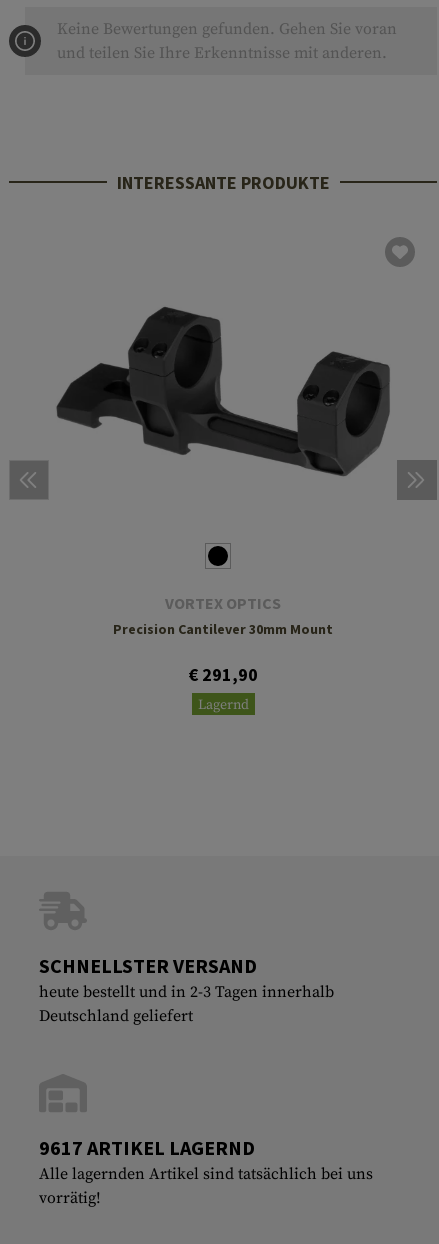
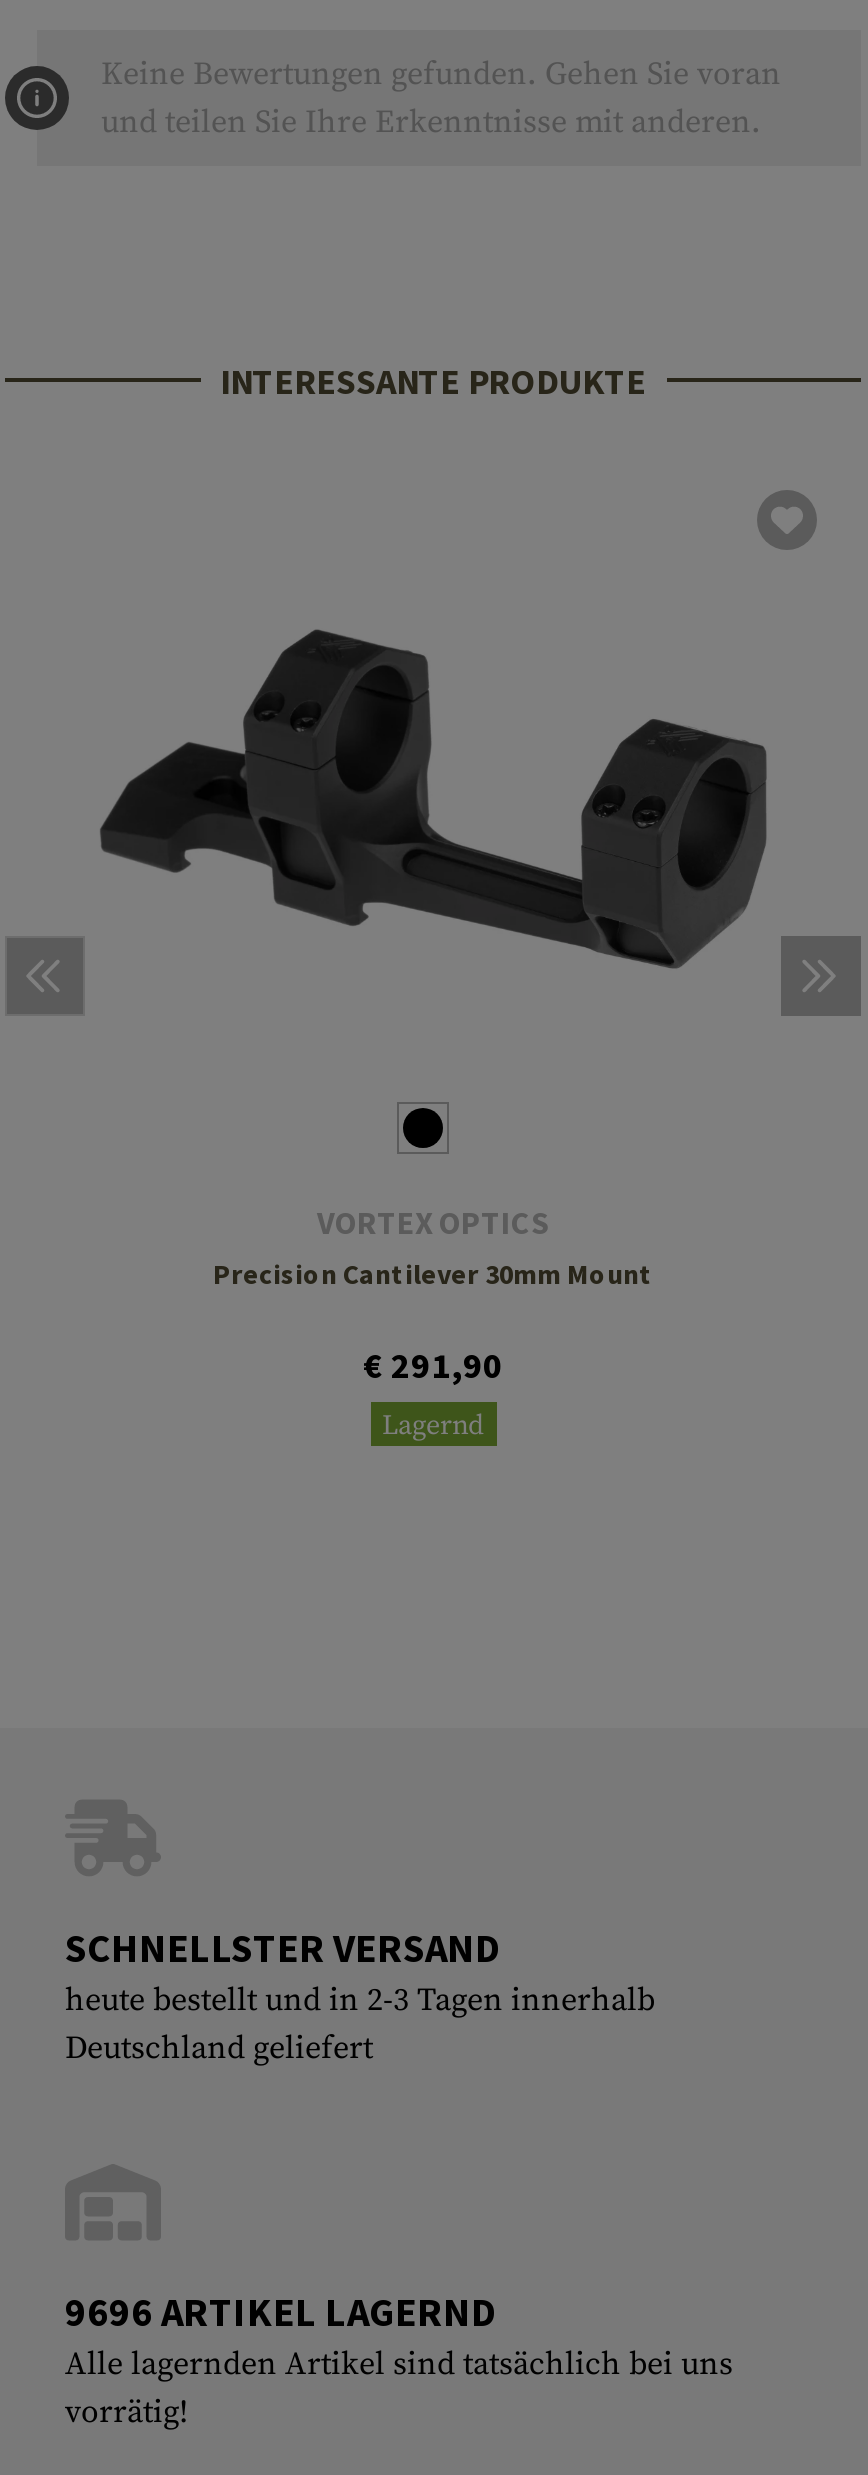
- 9617 ARTIKEL LAGERND
+ 9696 ARTIKEL LAGERND
